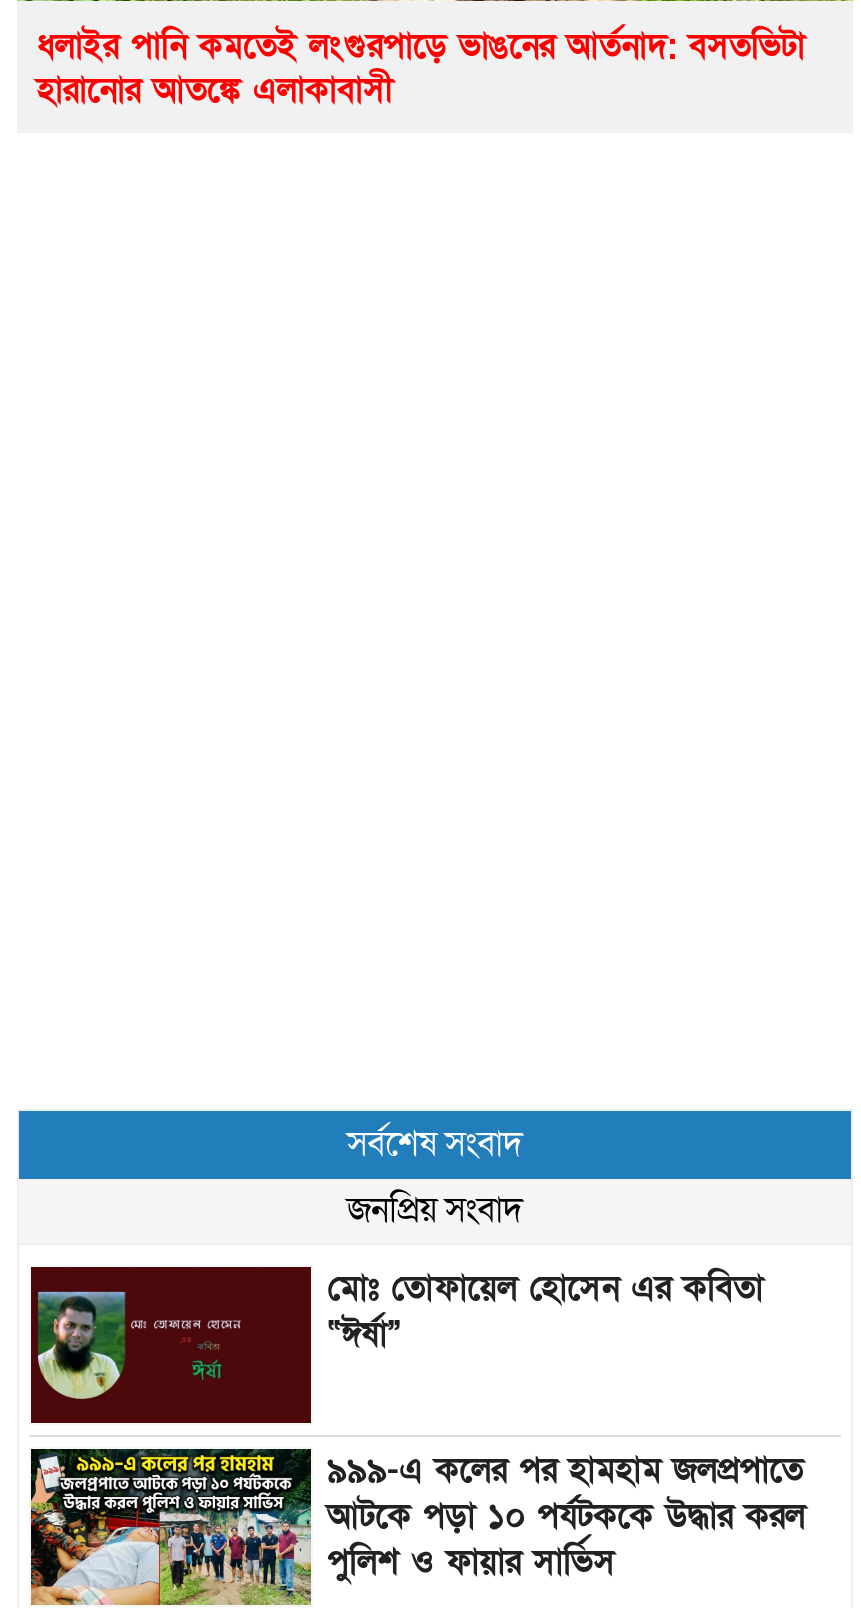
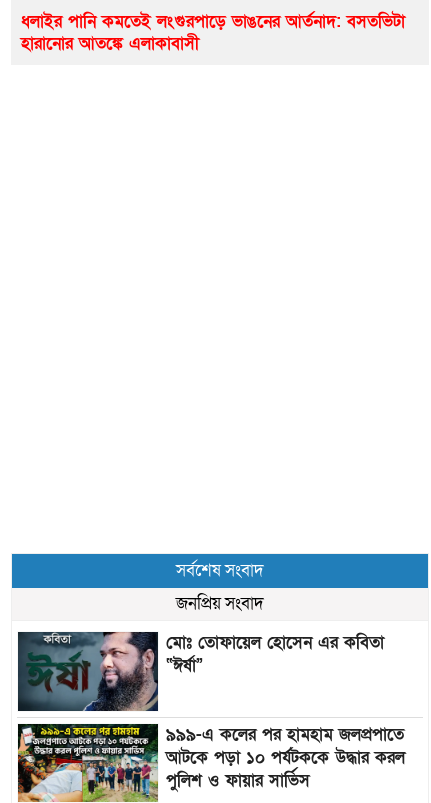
- [image]
+ [image]
